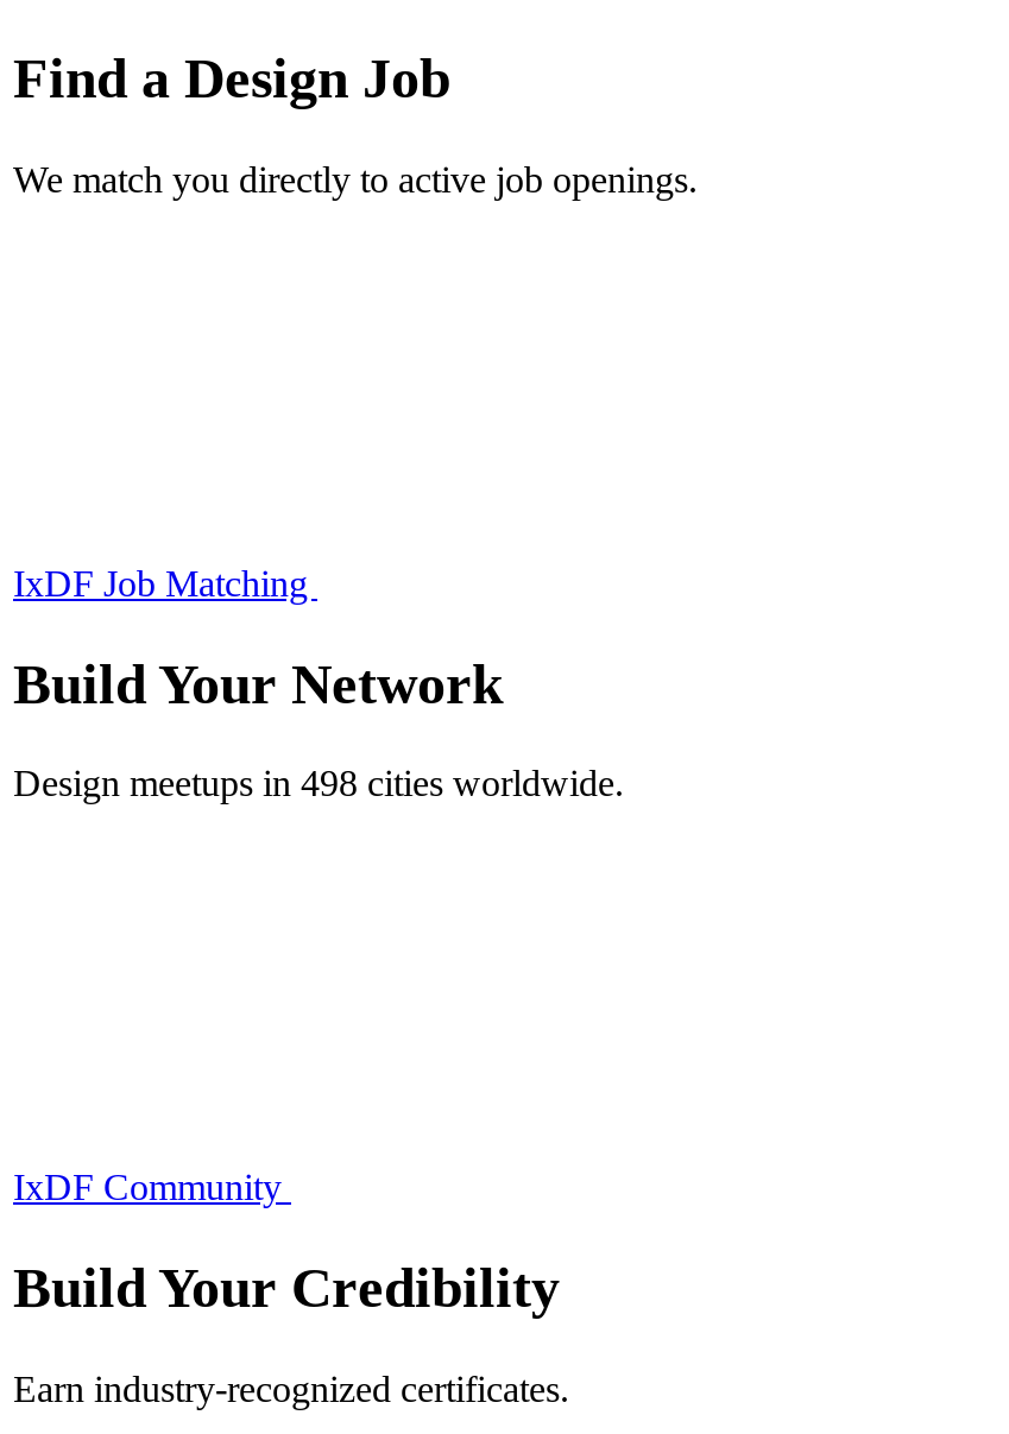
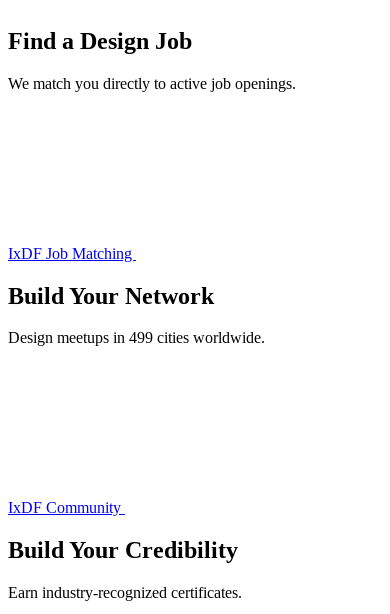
- Design meetups in 498 cities worldwide.
+ Design meetups in 499 cities worldwide.
